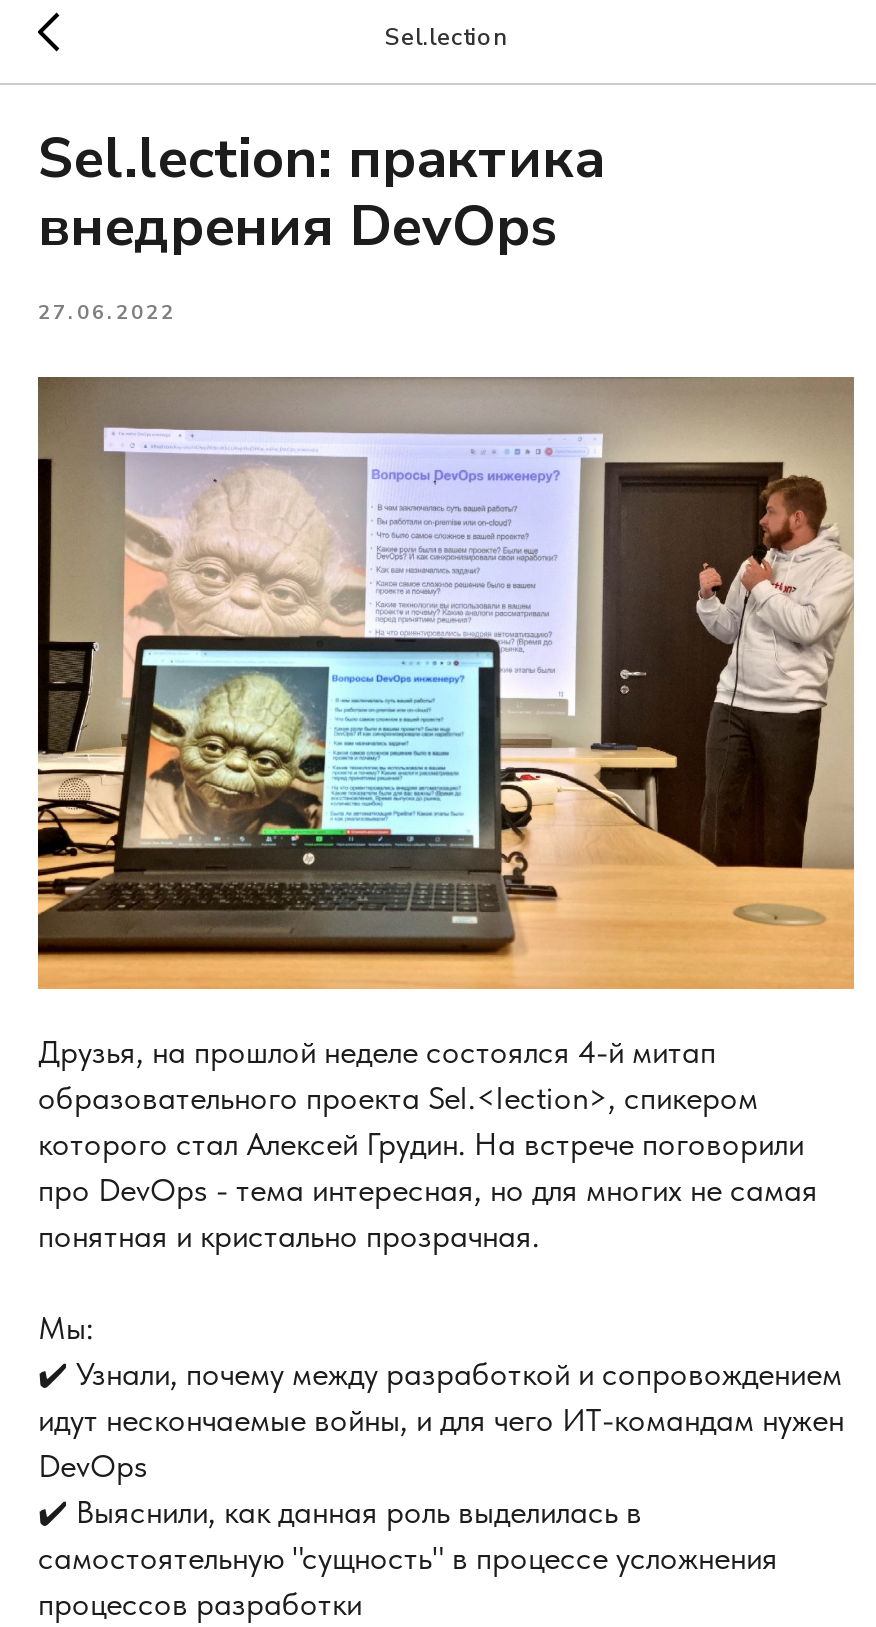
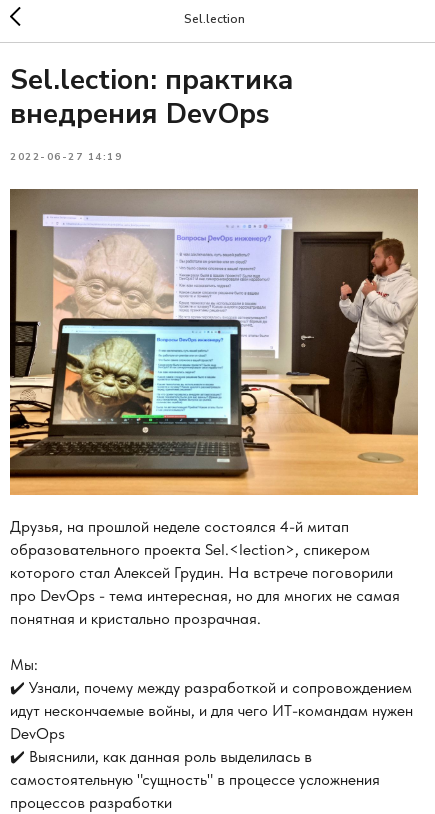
- 27.06.2022
+ 2022-06-27 14:19
